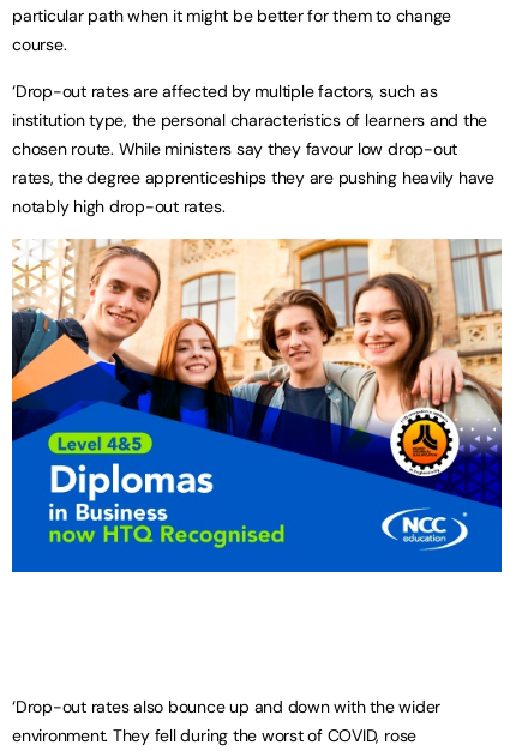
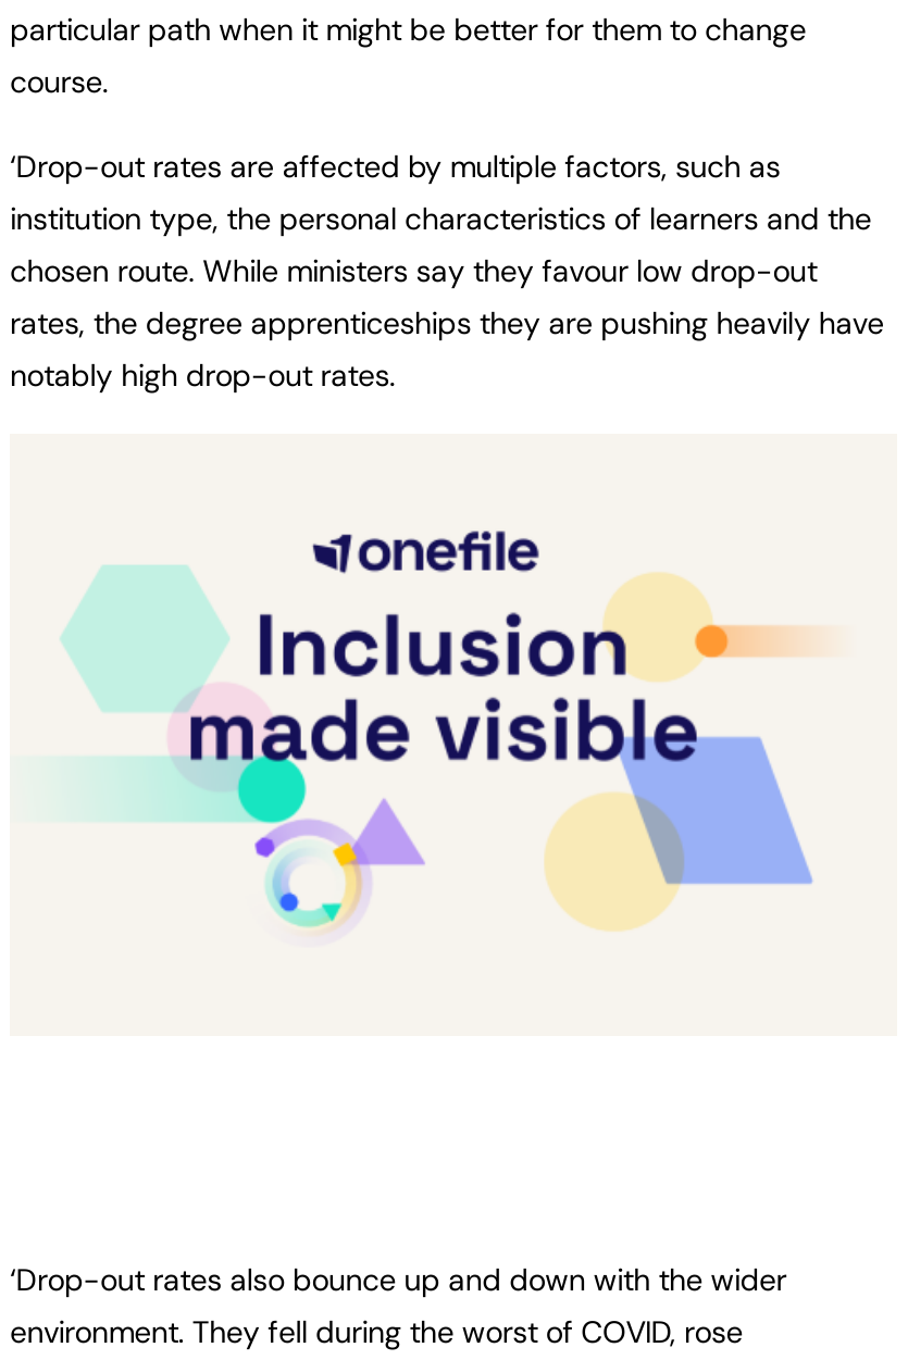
- [image]
+ [image]
